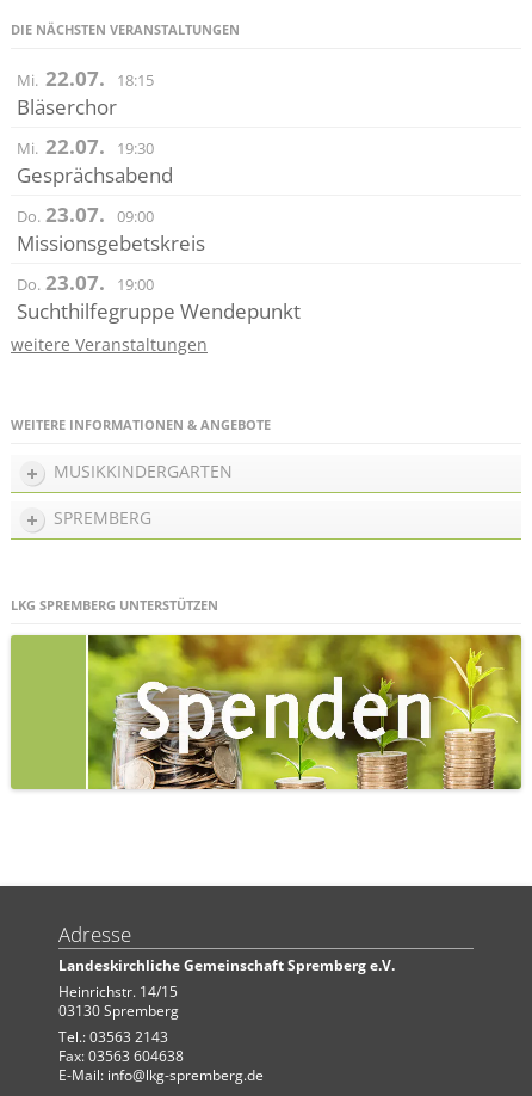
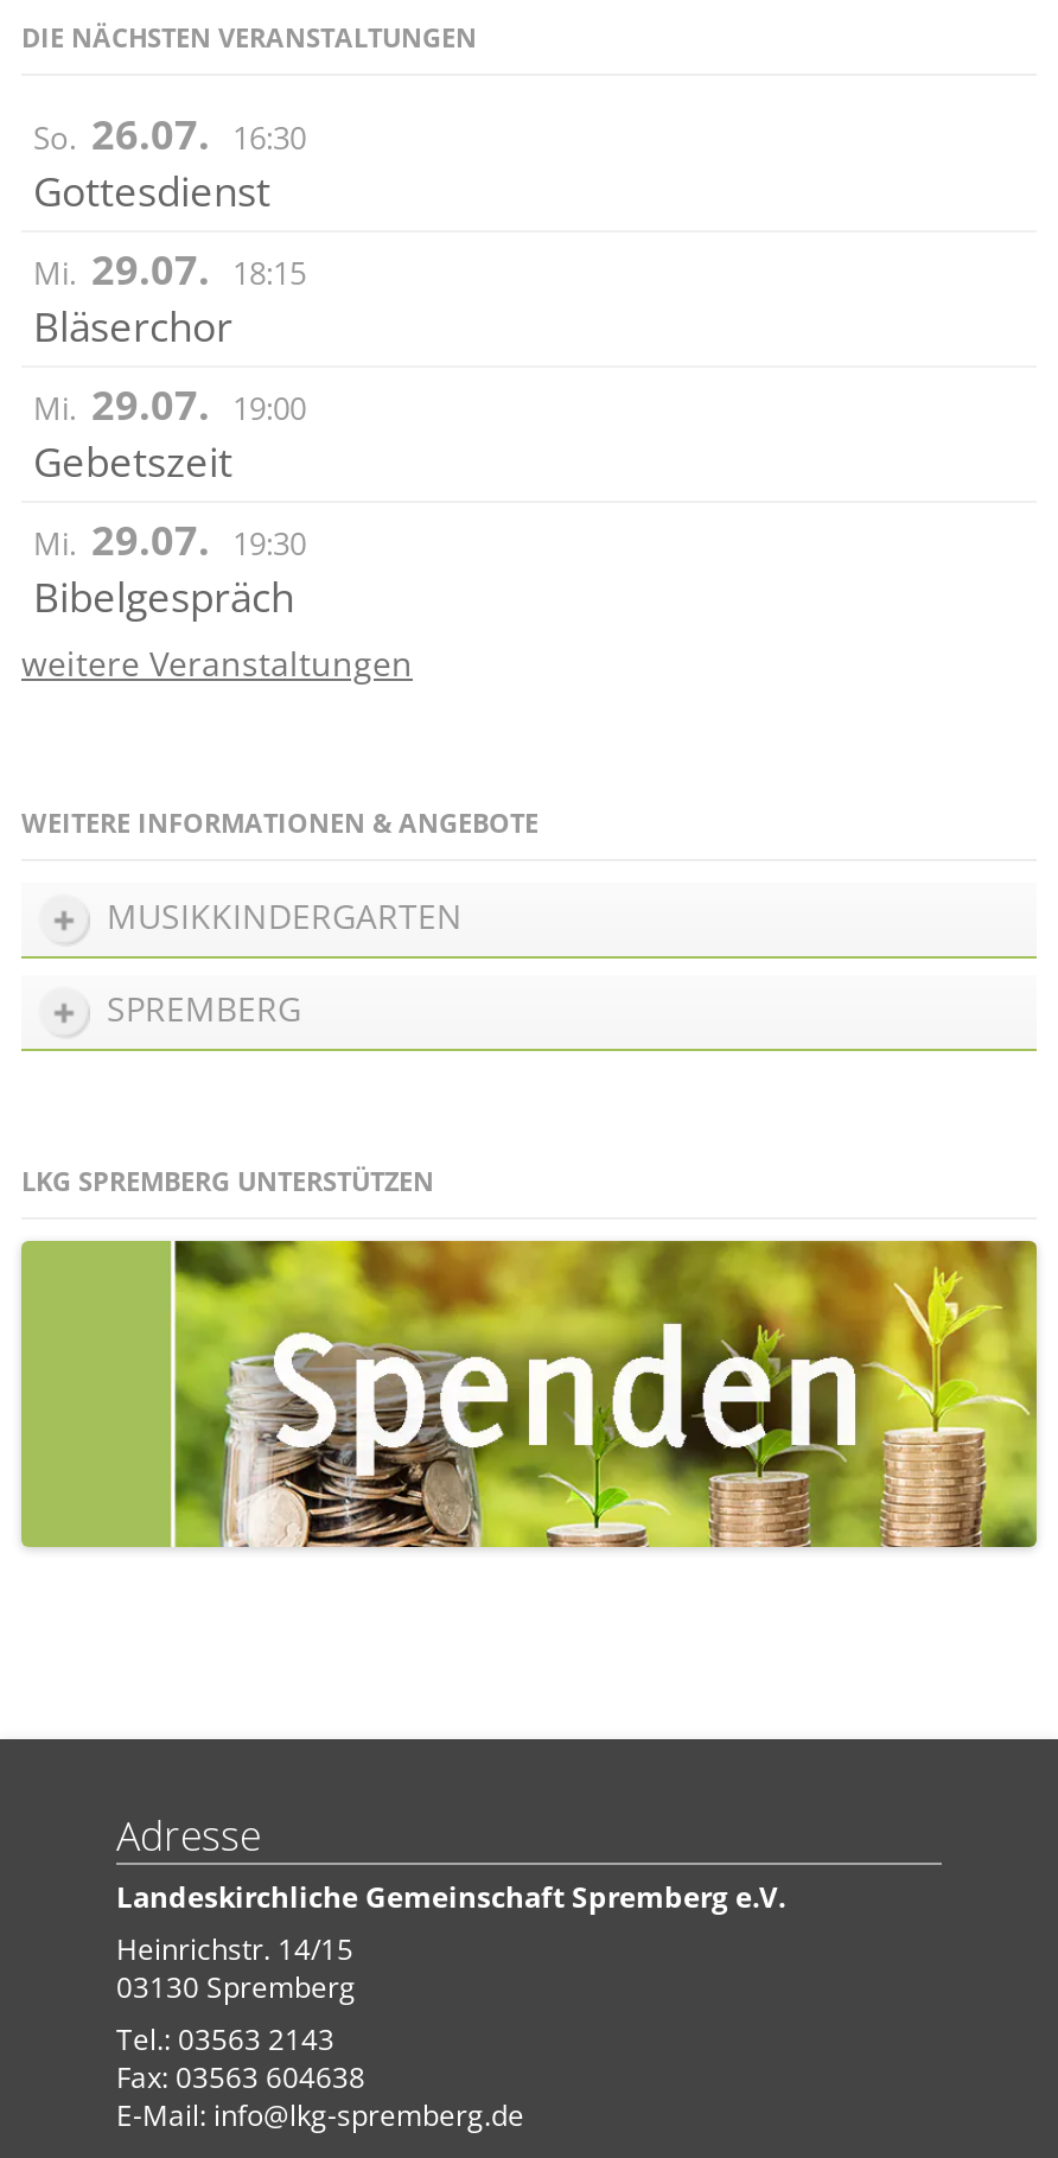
- Mi. 22.07. 18:15
+ So. 26.07. 16:30
+ Gottesdienst
+ Mi. 29.07. 18:15

moved down: Bläserchor

- Mi. 22.07. 19:30
- Gesprächsabend
- Do. 23.07. 09:00
- Missionsgebetskreis
- Do. 23.07. 19:00
- Suchthilfegruppe Wendepunkt
+ Mi. 29.07. 19:00
+ Gebetszeit
+ Mi. 29.07. 19:30
+ Bibelgespräch
